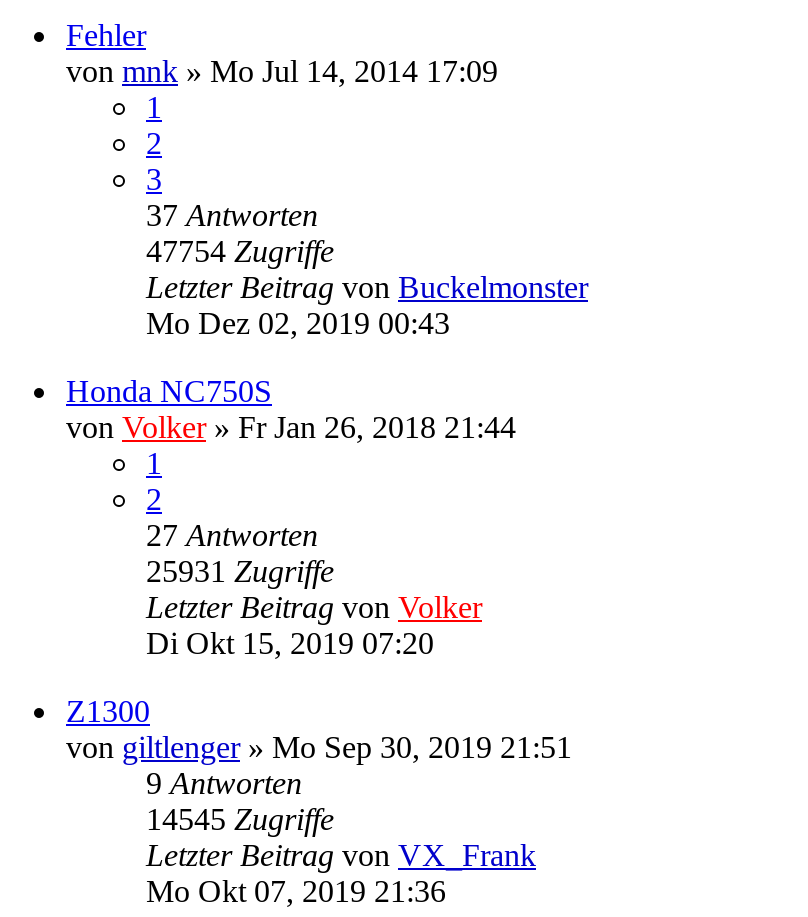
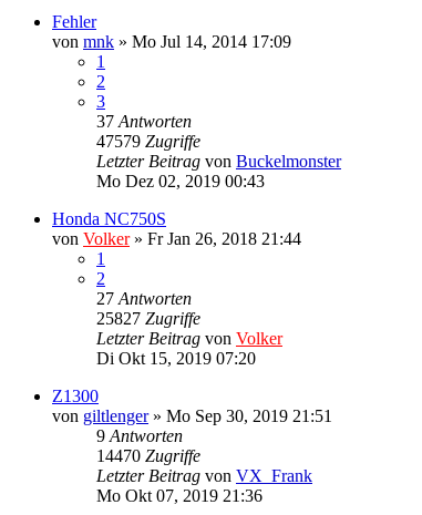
- 47754 Zugriffe
+ 47579 Zugriffe

- 25931 Zugriffe
+ 25827 Zugriffe

- 14545 Zugriffe
+ 14470 Zugriffe
